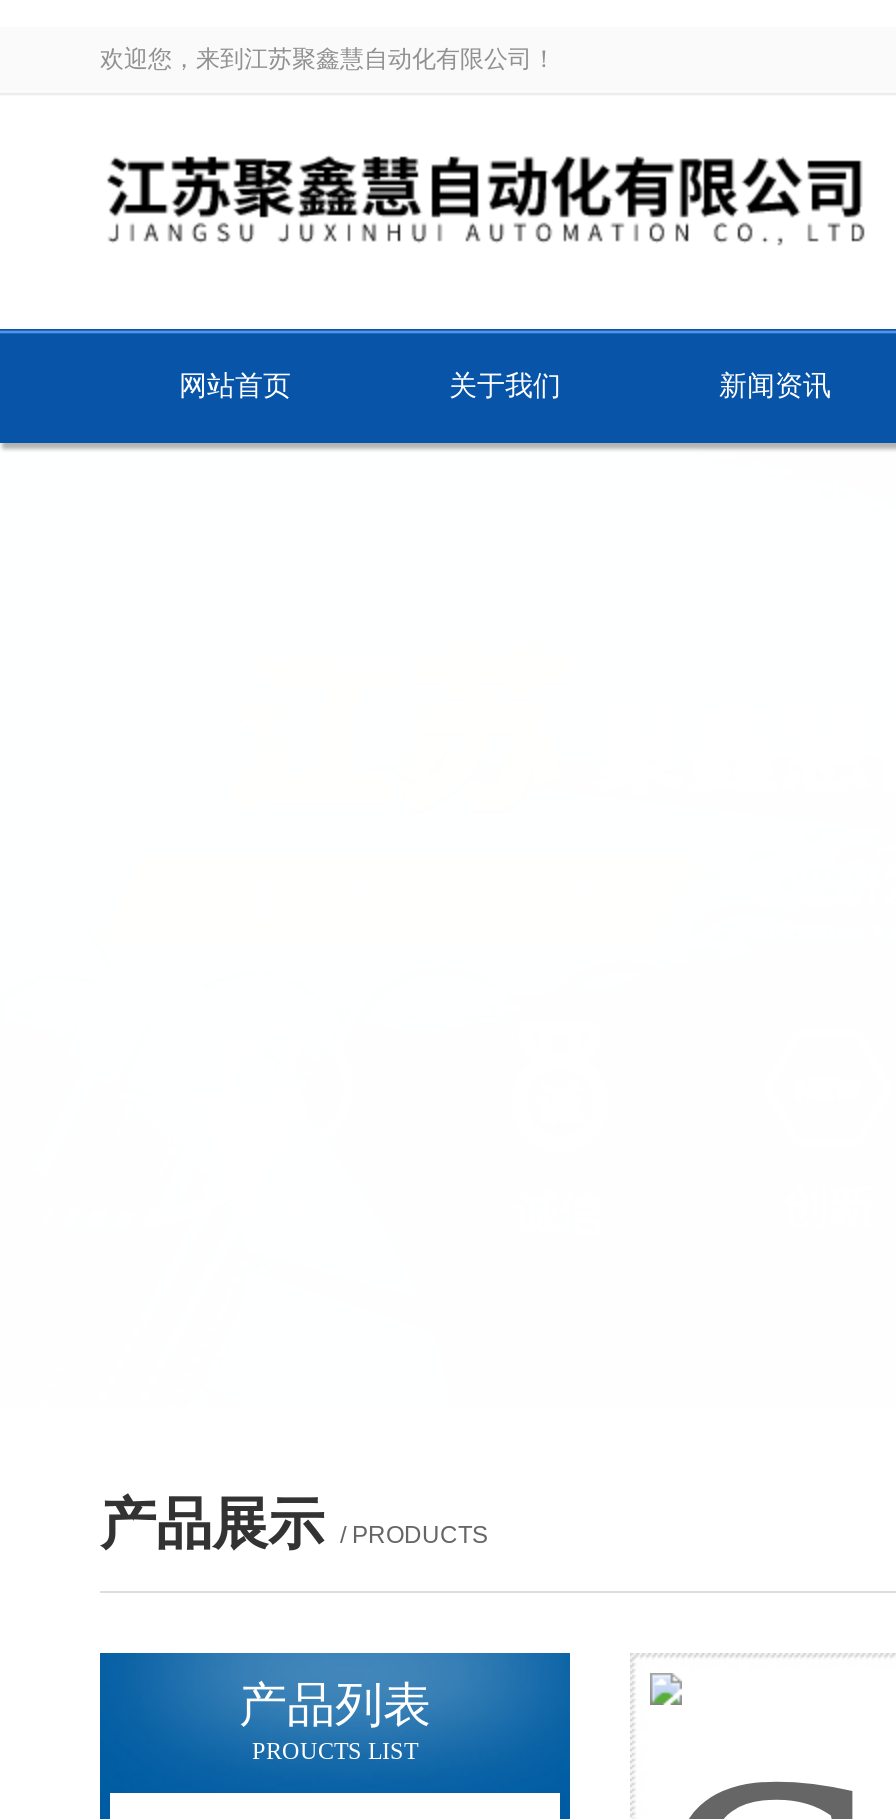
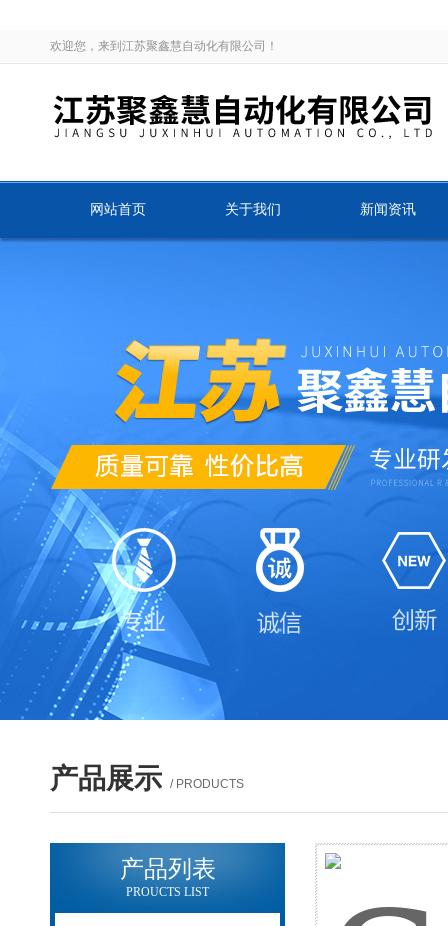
+ [image]
